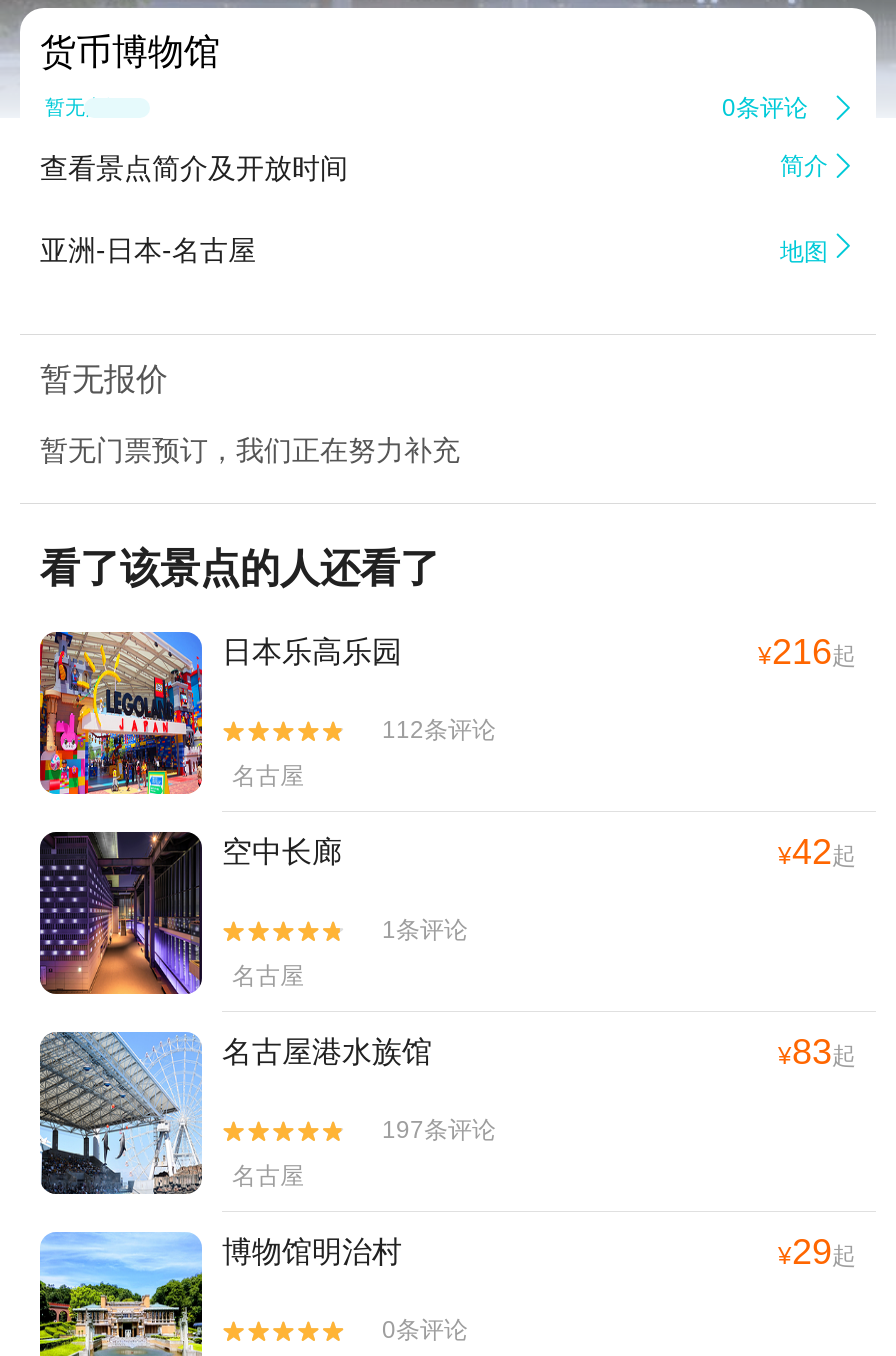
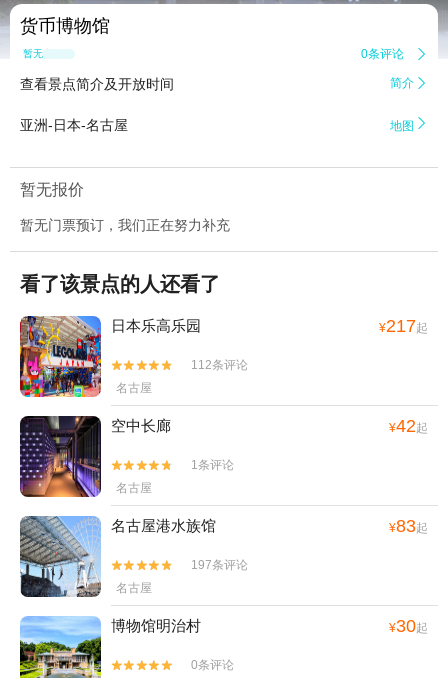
- ¥216起
+ ¥217起

- ¥29起
+ ¥30起
